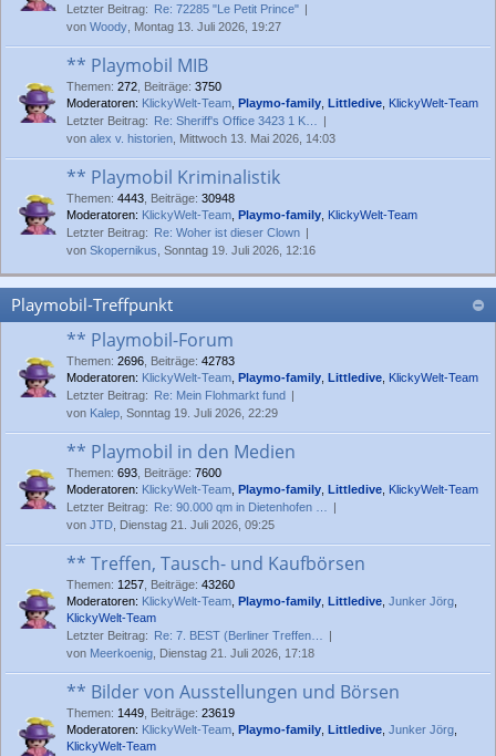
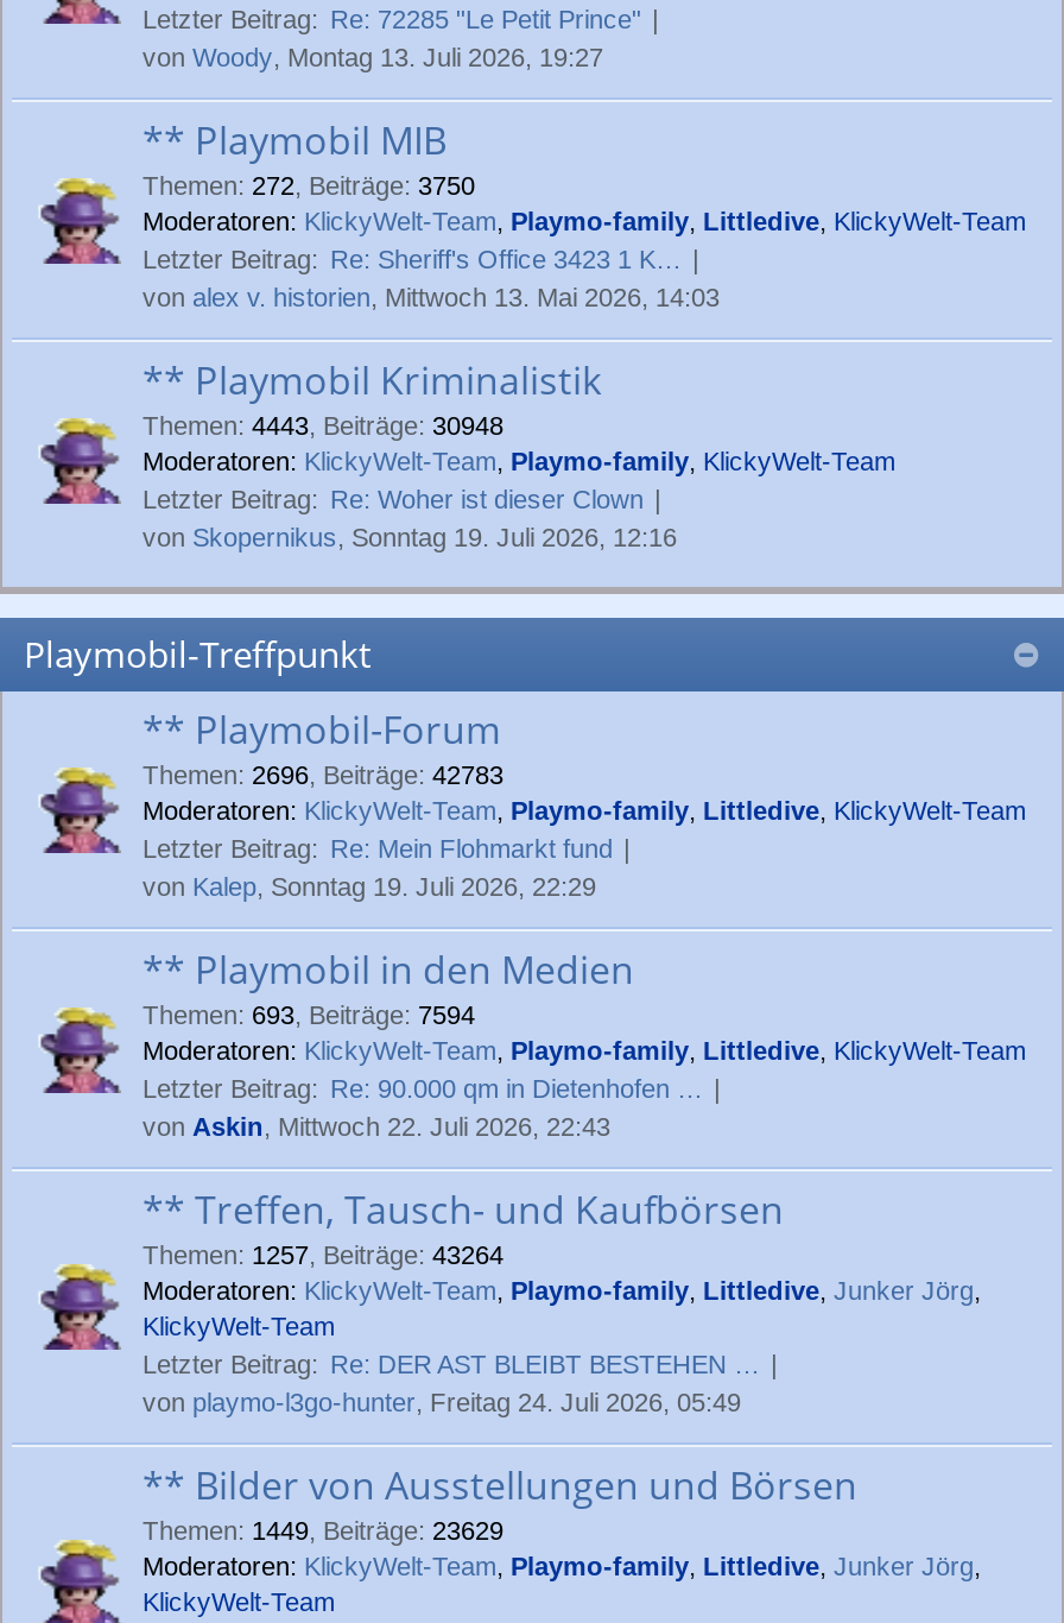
- Themen: 693, Beiträge: 7600
+ Themen: 693, Beiträge: 7594

- von JTD, Dienstag 21. Juli 2026, 09:25
+ von Askin, Mittwoch 22. Juli 2026, 22:43

- Themen: 1257, Beiträge: 43260
+ Themen: 1257, Beiträge: 43264

- Letzter Beitrag: Re: 7. BEST (Berliner Treffen…
- von Meerkoenig, Dienstag 21. Juli 2026, 17:18
+ Letzter Beitrag: Re: DER AST BLEIBT BESTEHEN …
+ von playmo-l3go-hunter, Freitag 24. Juli 2026, 05:49

- Themen: 1449, Beiträge: 23619
+ Themen: 1449, Beiträge: 23629
